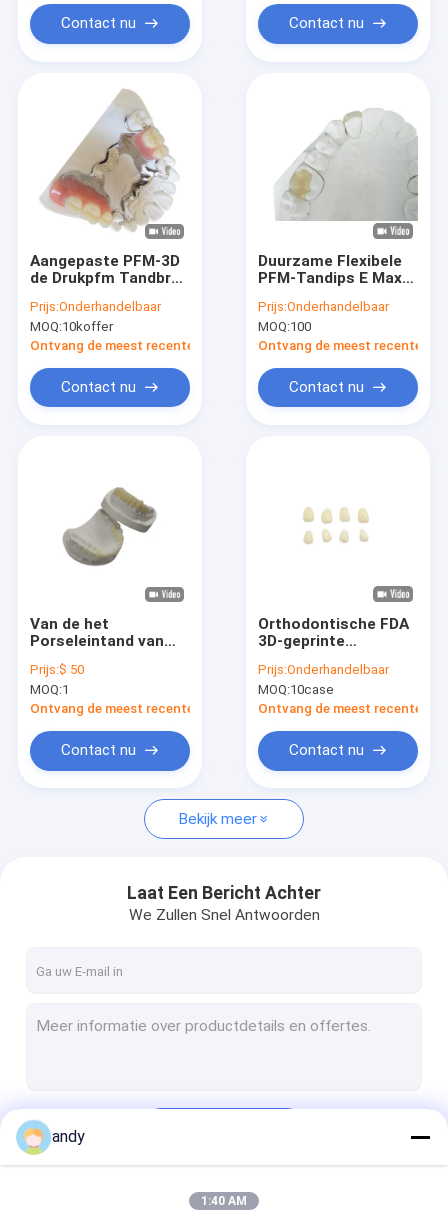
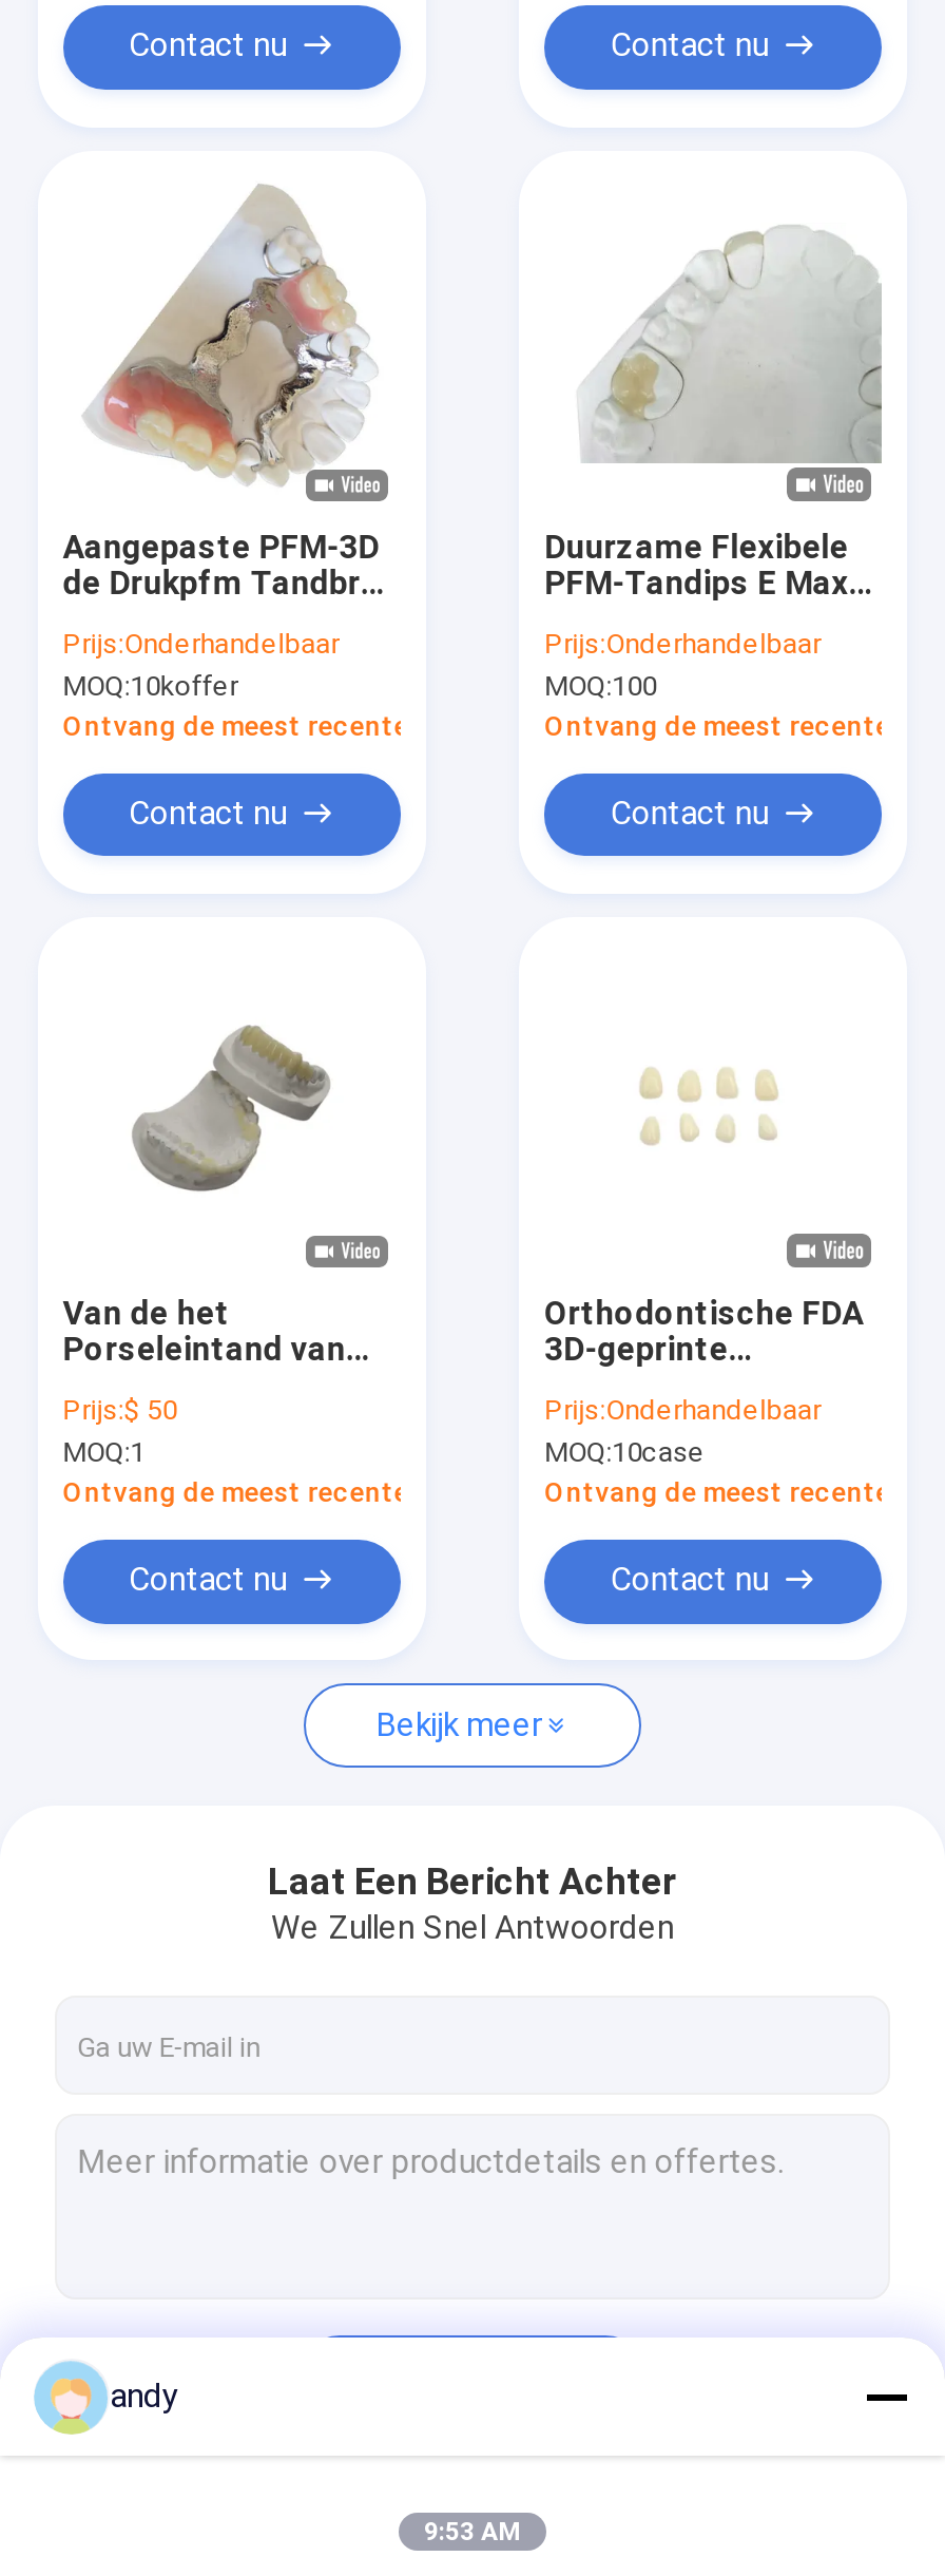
- 1:40 AM
+ 9:53 AM
